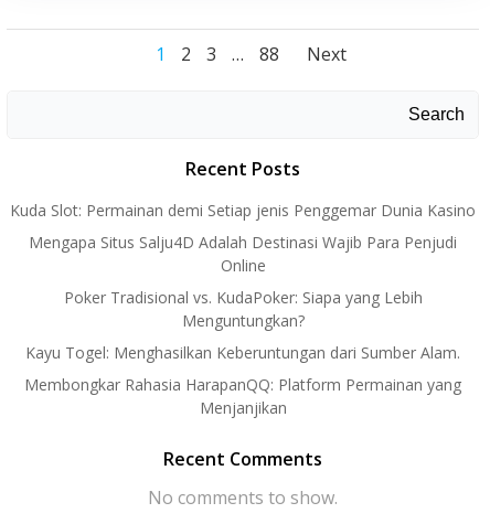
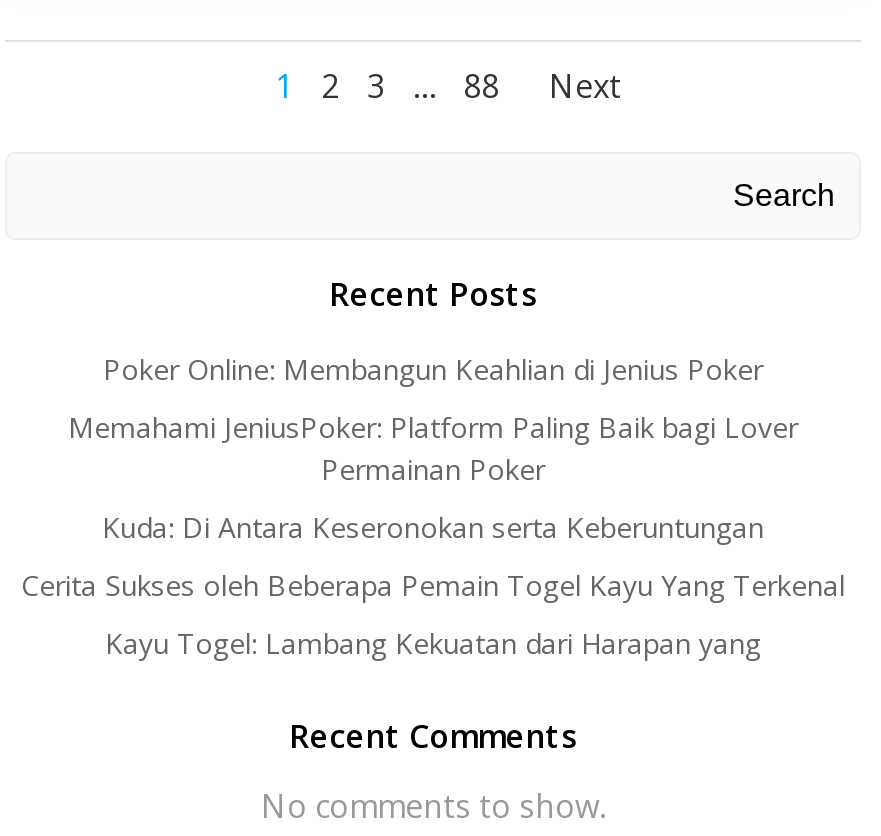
- Kuda Slot: Permainan demi Setiap jenis Penggemar Dunia Kasino
+ Poker Online: Membangun Keahlian di Jenius Poker

- Mengapa Situs Salju4D Adalah Destinasi Wajib Para Penjudi
- Online
+ Memahami JeniusPoker: Platform Paling Baik bagi Lover
+ Permainan Poker

- Poker Tradisional vs. KudaPoker: Siapa yang Lebih
- Menguntungkan?
+ Kuda: Di Antara Keseronokan serta Keberuntungan

- Kayu Togel: Menghasilkan Keberuntungan dari Sumber Alam.
+ Cerita Sukses oleh Beberapa Pemain Togel Kayu Yang Terkenal

- Membongkar Rahasia HarapanQQ: Platform Permainan yang
- Menjanjikan
+ Kayu Togel: Lambang Kekuatan dari Harapan yang
